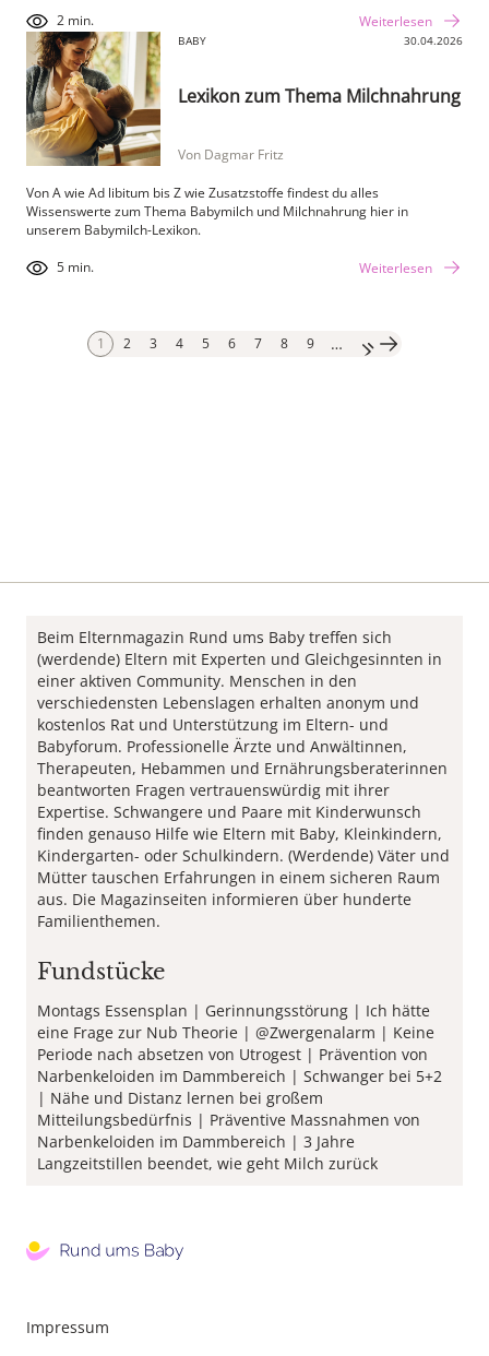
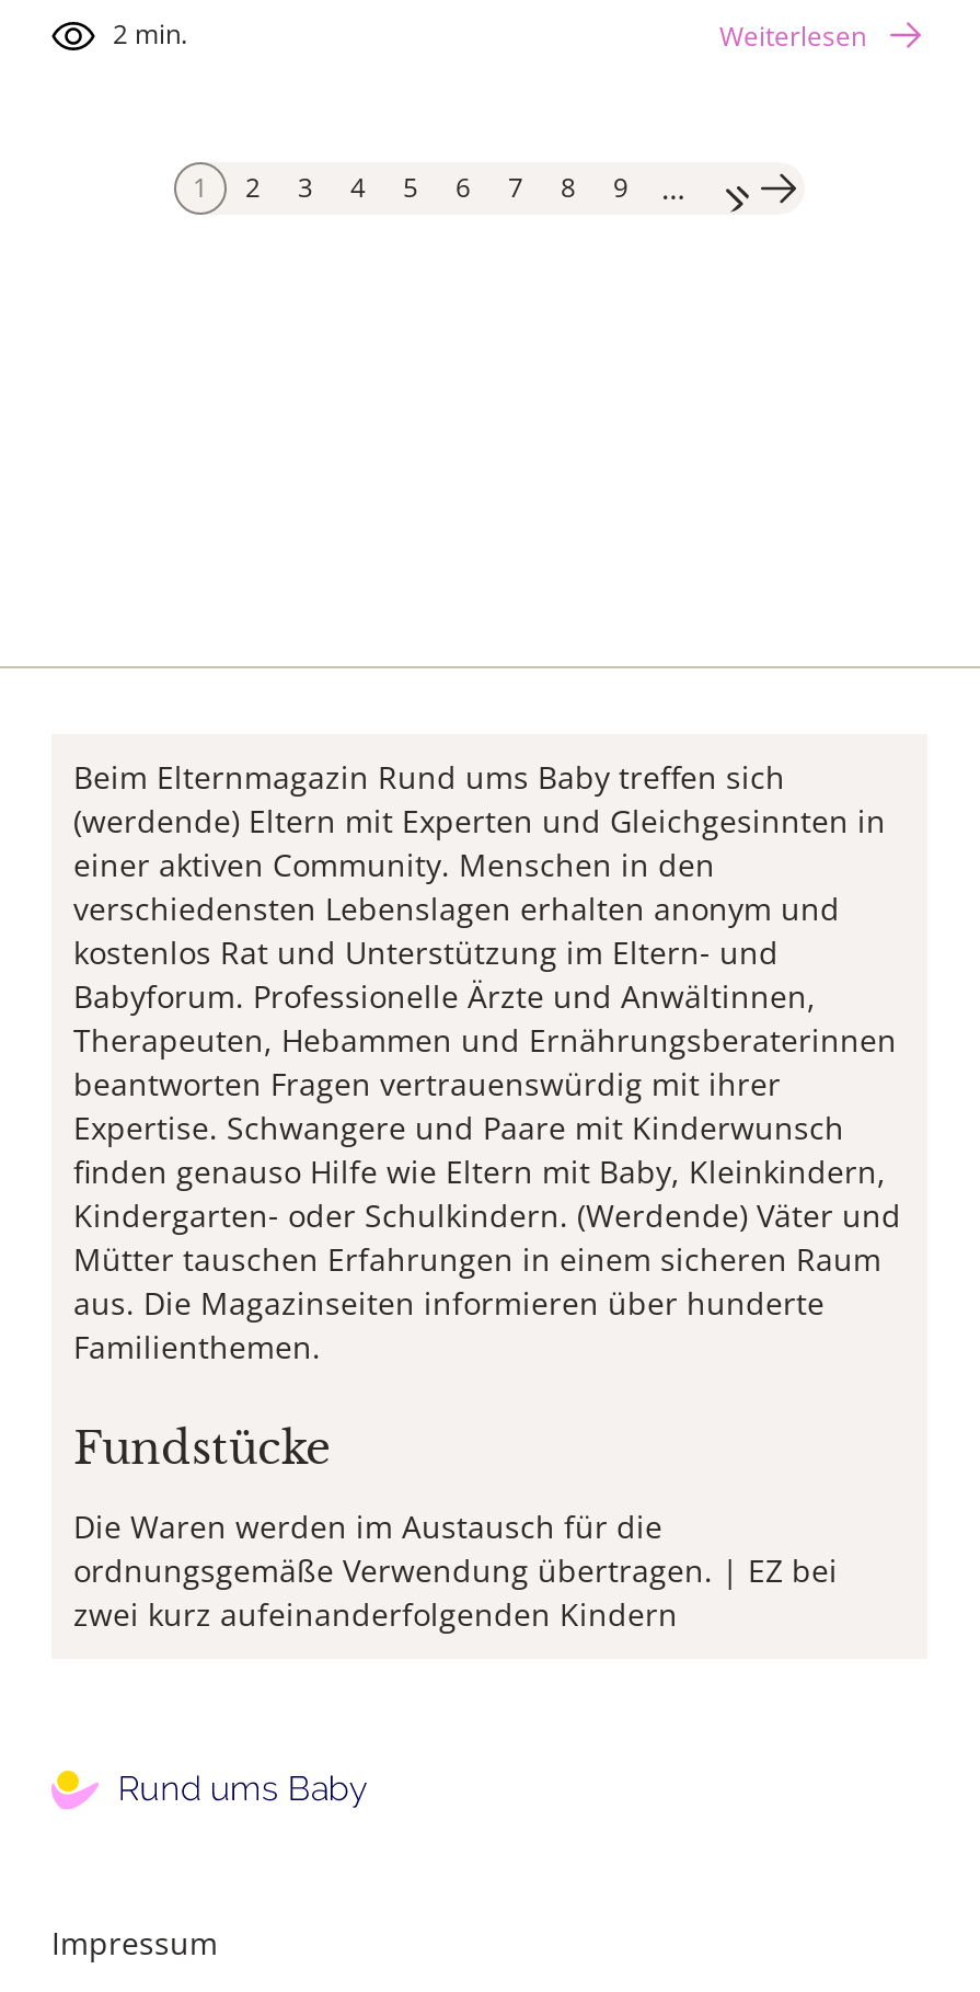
- [image]
- BABY
- 30.04.2026
- Lexikon zum Thema Milchnahrung
- Von Dagmar Fritz
- Von A wie Ad libitum bis Z wie Zusatzstoffe findest du alles
- Wissenswerte zum Thema Babymilch und Milchnahrung hier in
- unserem Babymilch-Lexikon.
- Weiterlesen
- 5 min.

- Montags Essensplan
- Gerinnungsstörung
- Ich hätte
- eine Frage zur Nub Theorie
- @Zwergenalarm
- Keine
- Periode nach absetzen von Utrogest
- Prävention von
- Narbenkeloiden im Dammbereich
- Schwanger bei 5+2
- Nähe und Distanz lernen bei großem
- Mitteilungsbedürfnis
- Präventive Massnahmen von
- Narbenkeloiden im Dammbereich
- 3 Jahre
- Langzeitstillen beendet, wie geht Milch zurück
+ Die Waren werden im Austausch für die
+ ordnungsgemäße Verwendung übertragen.
+ EZ bei
+ zwei kurz aufeinanderfolgenden Kindern
